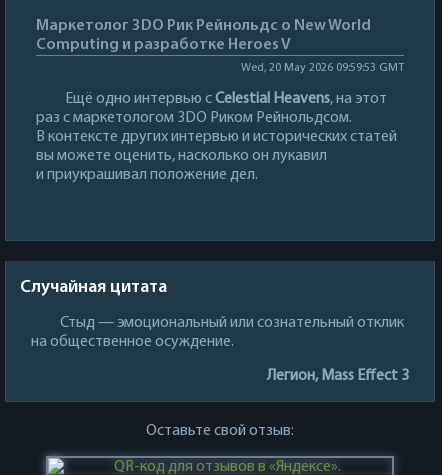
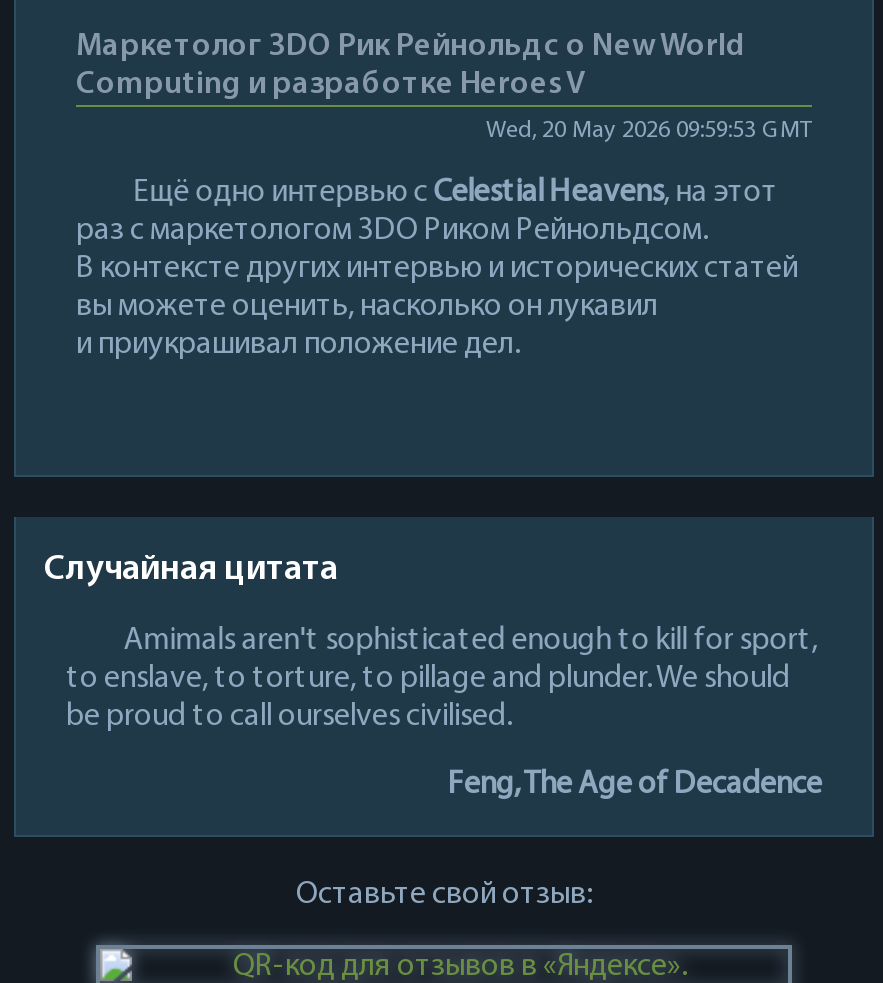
- Стыд — эмоциональный или сознательный отклик
- на общественное осуждение.
+ Amimals aren't sophisticated enough to kill for sport,
+ to enslave, to torture, to pillage and plunder. We should
+ be proud to call ourselves civilised.

- Легион, Mass Effect 3
+ Feng, The Age of Decadence
